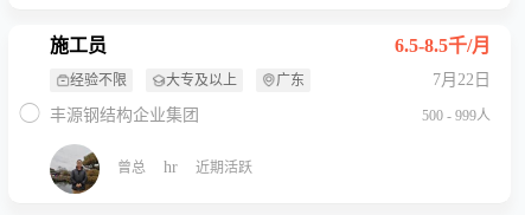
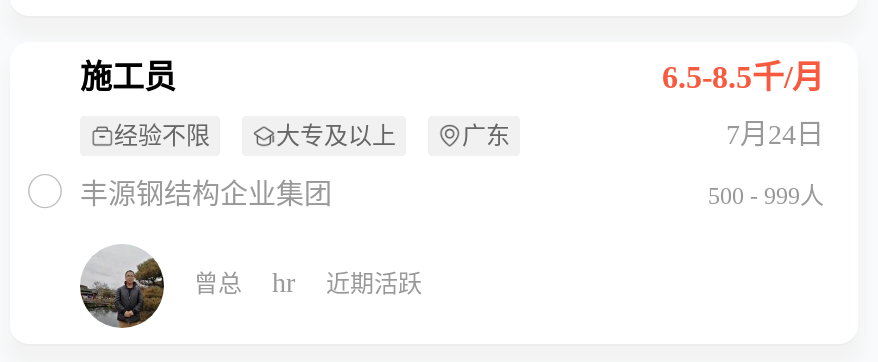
- 7月22日
+ 7月24日
